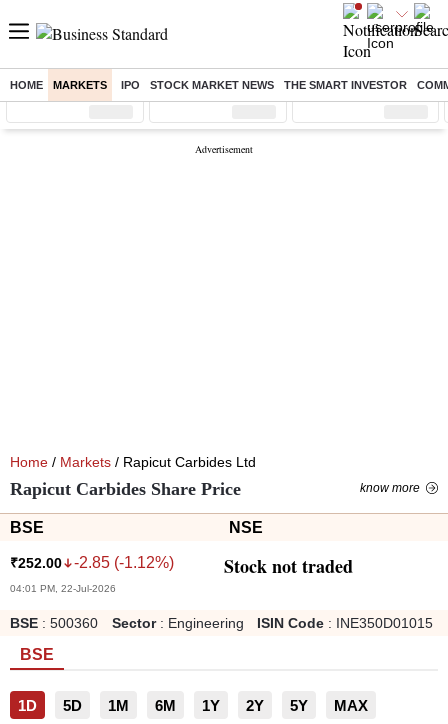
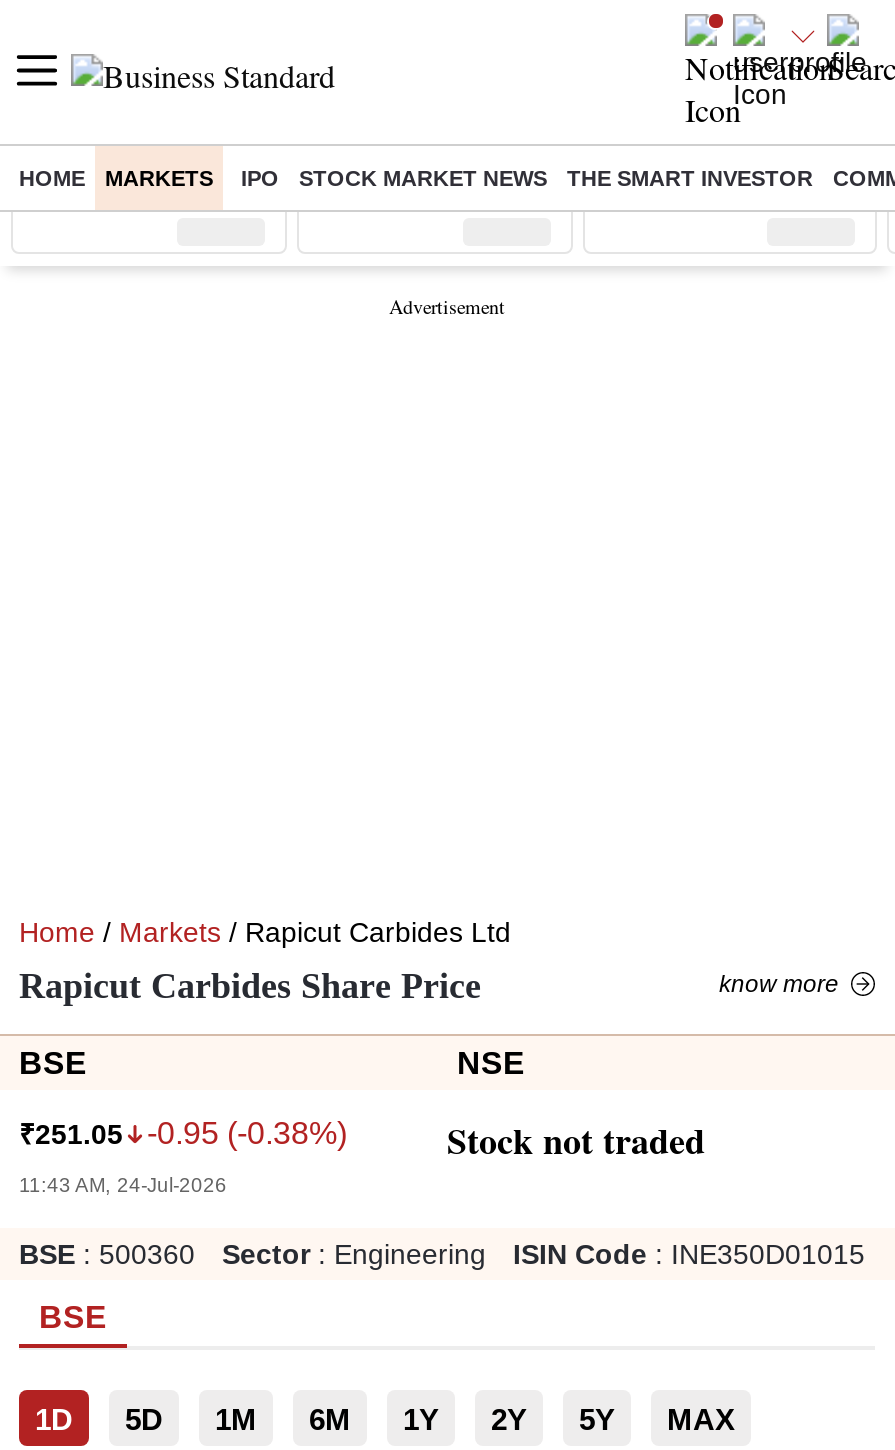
- ₹252.00
- -2.85 (-1.12%)
+ ₹251.05
+ -0.95 (-0.38%)

- 04:01 PM, 22-Jul-2026
+ 11:43 AM, 24-Jul-2026
